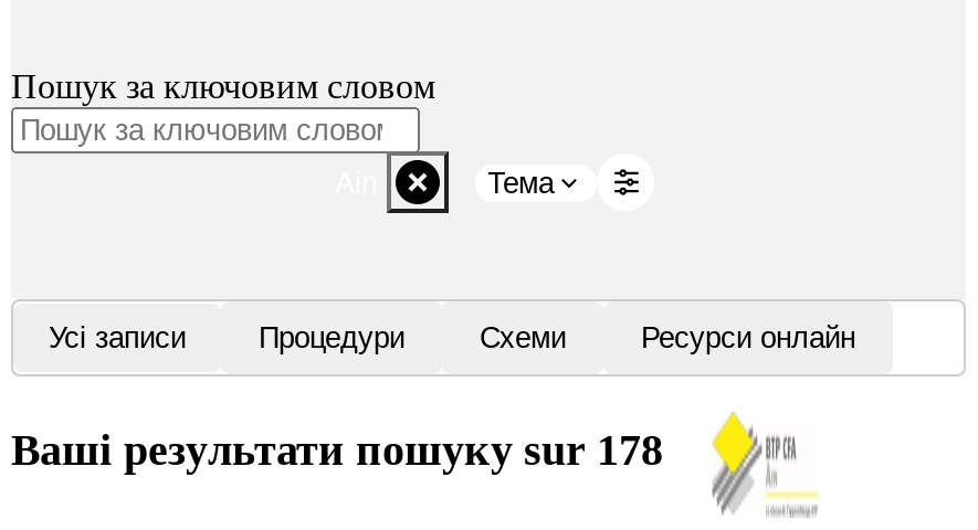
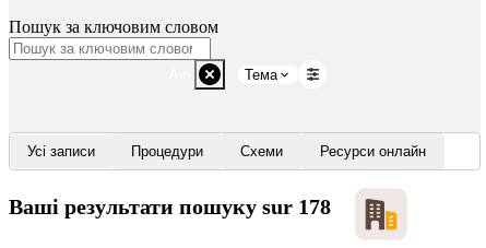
- [image]
+ [image]
